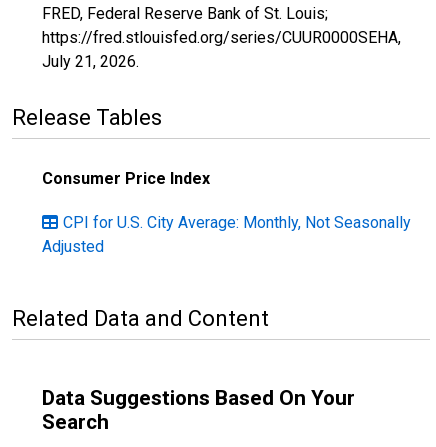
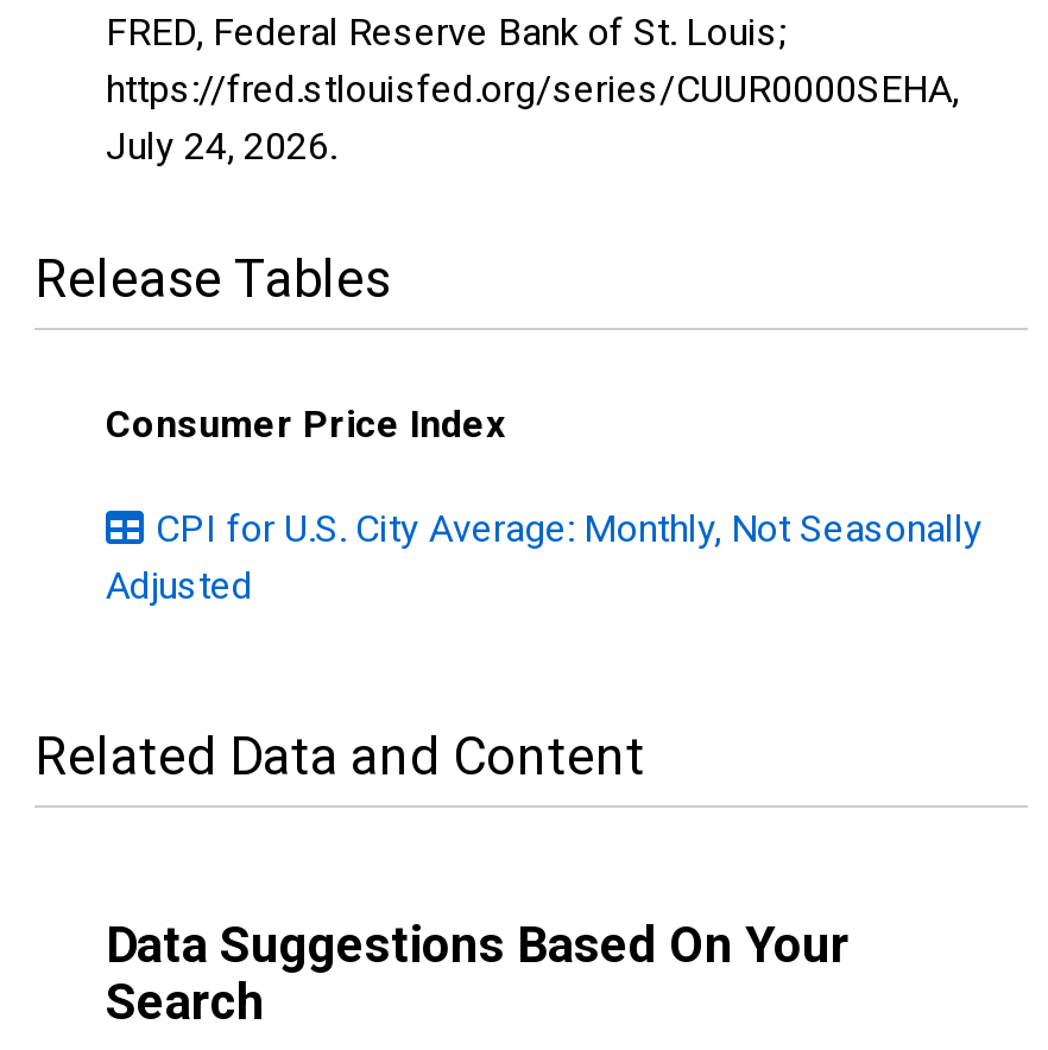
- July 21, 2026.
+ July 24, 2026.
